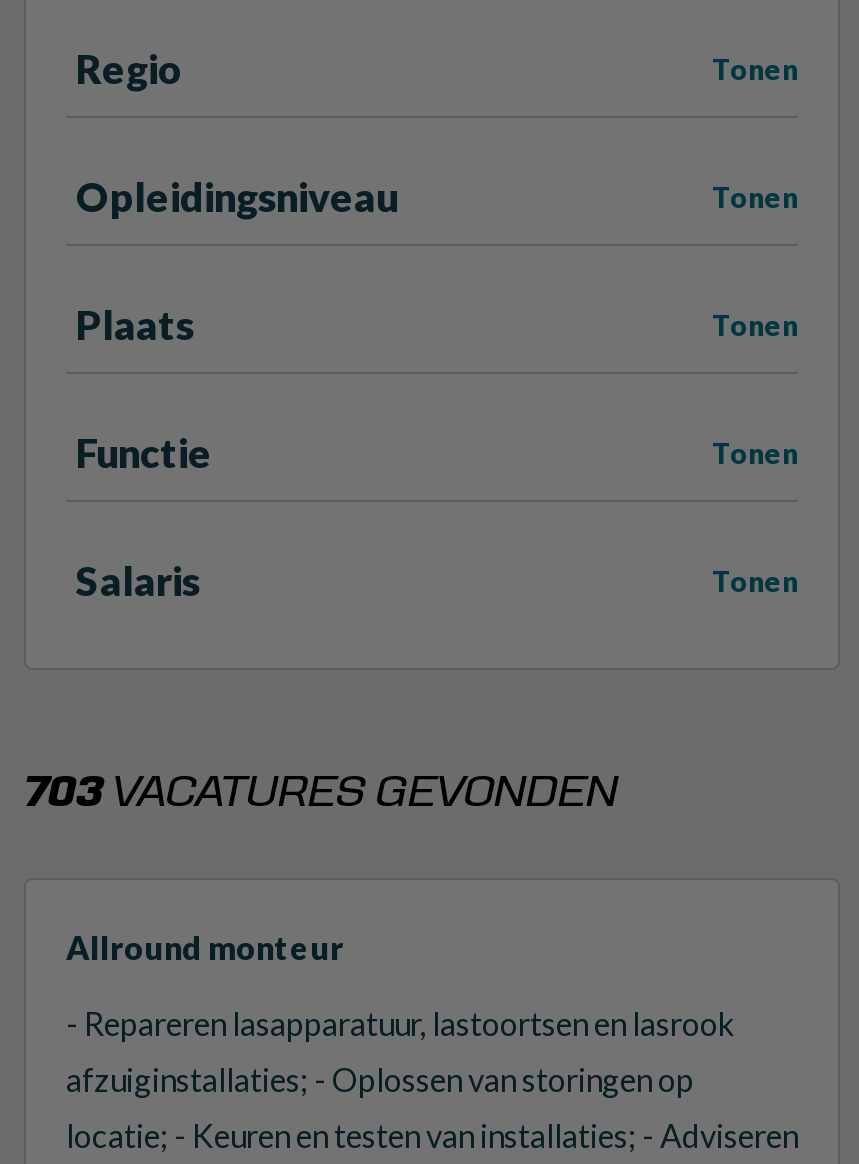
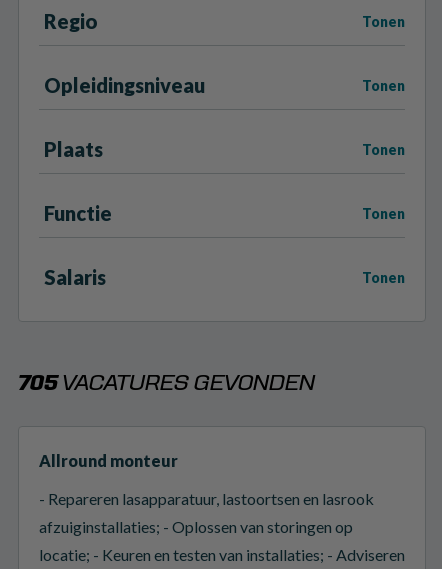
- 703 VACATURES GEVONDEN
+ 705 VACATURES GEVONDEN
